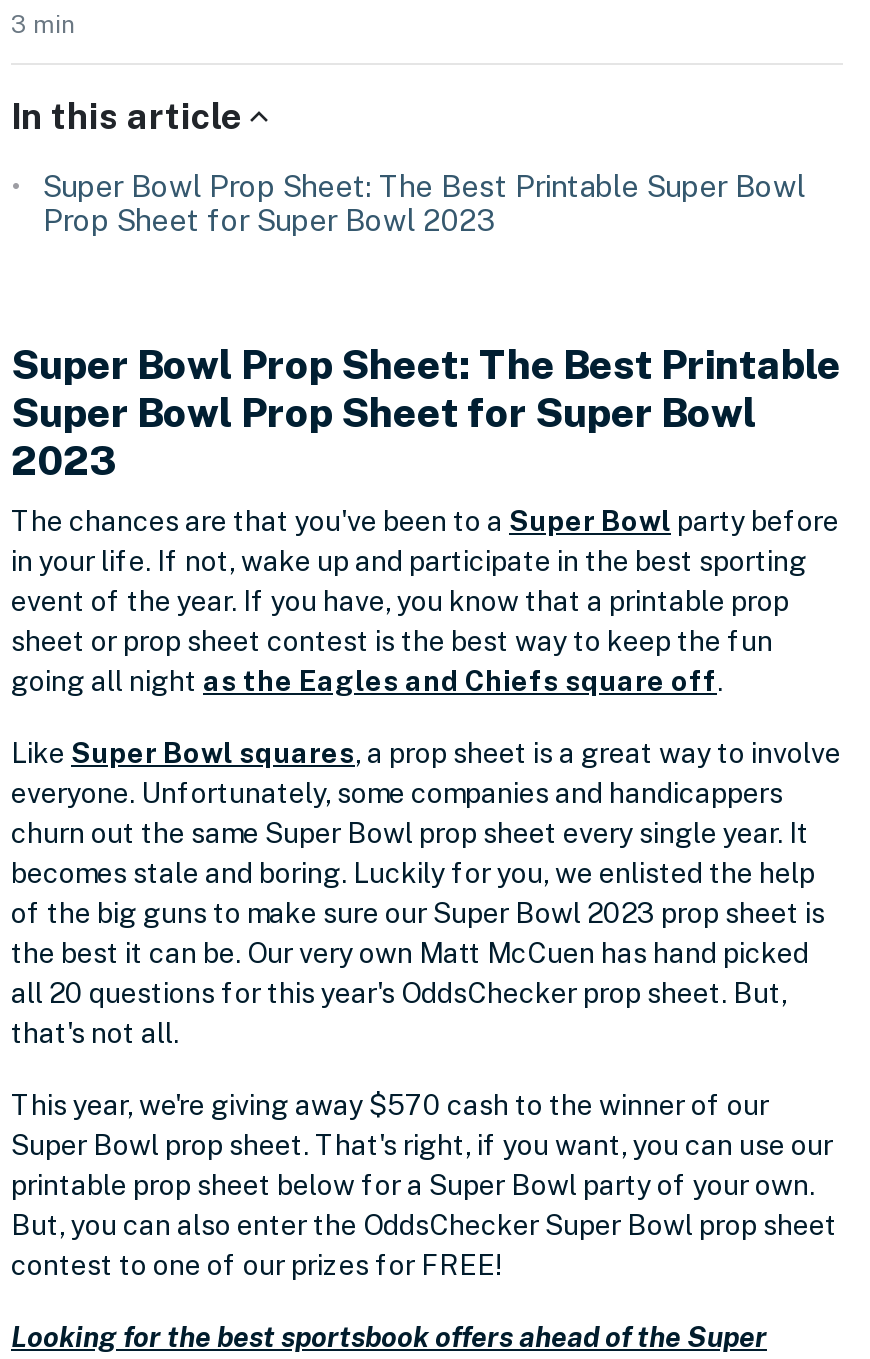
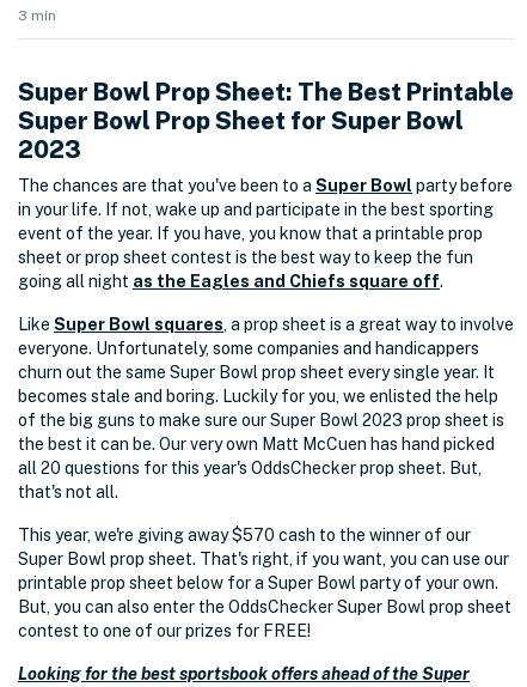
- In this article
- Super Bowl Prop Sheet: The Best Printable Super Bowl
- Prop Sheet for Super Bowl 2023
